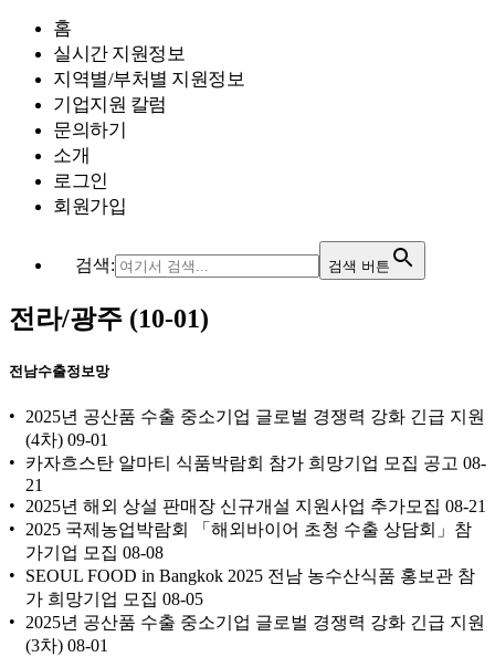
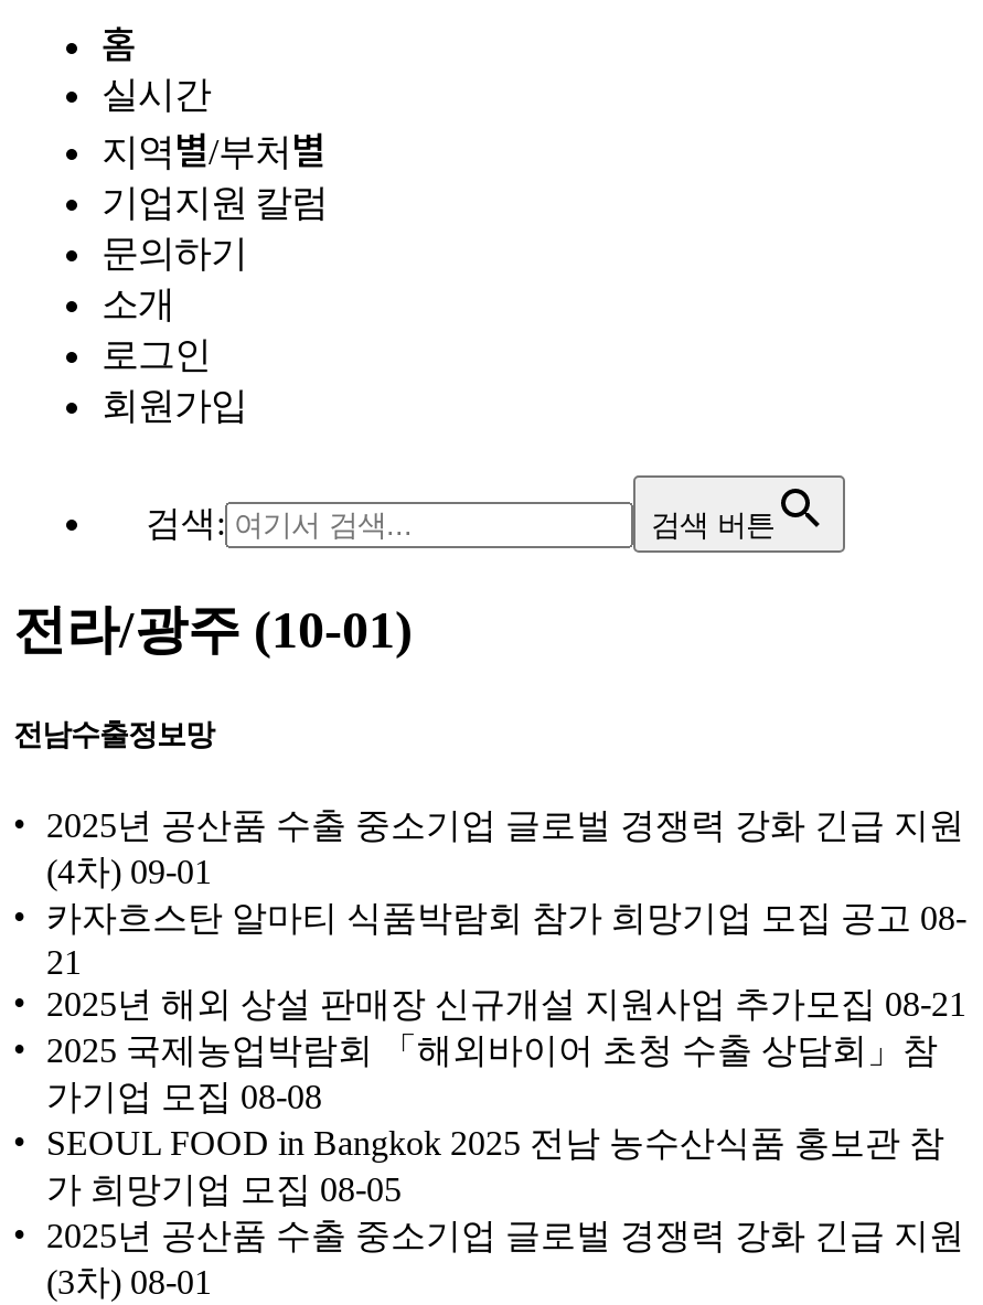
- 실시간 지원정보
- 지역별/부처별 지원정보
+ 실시간
+ 지역별/부처별
